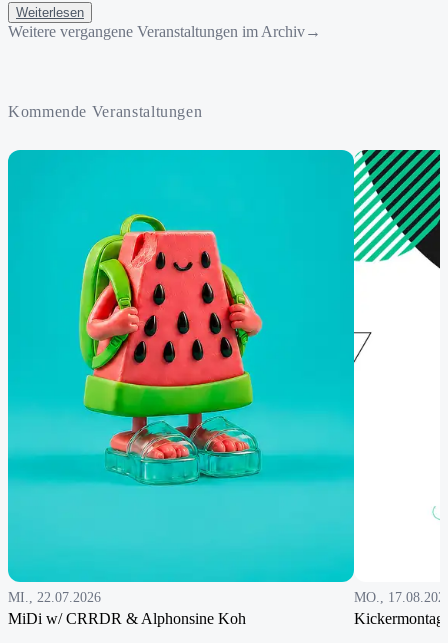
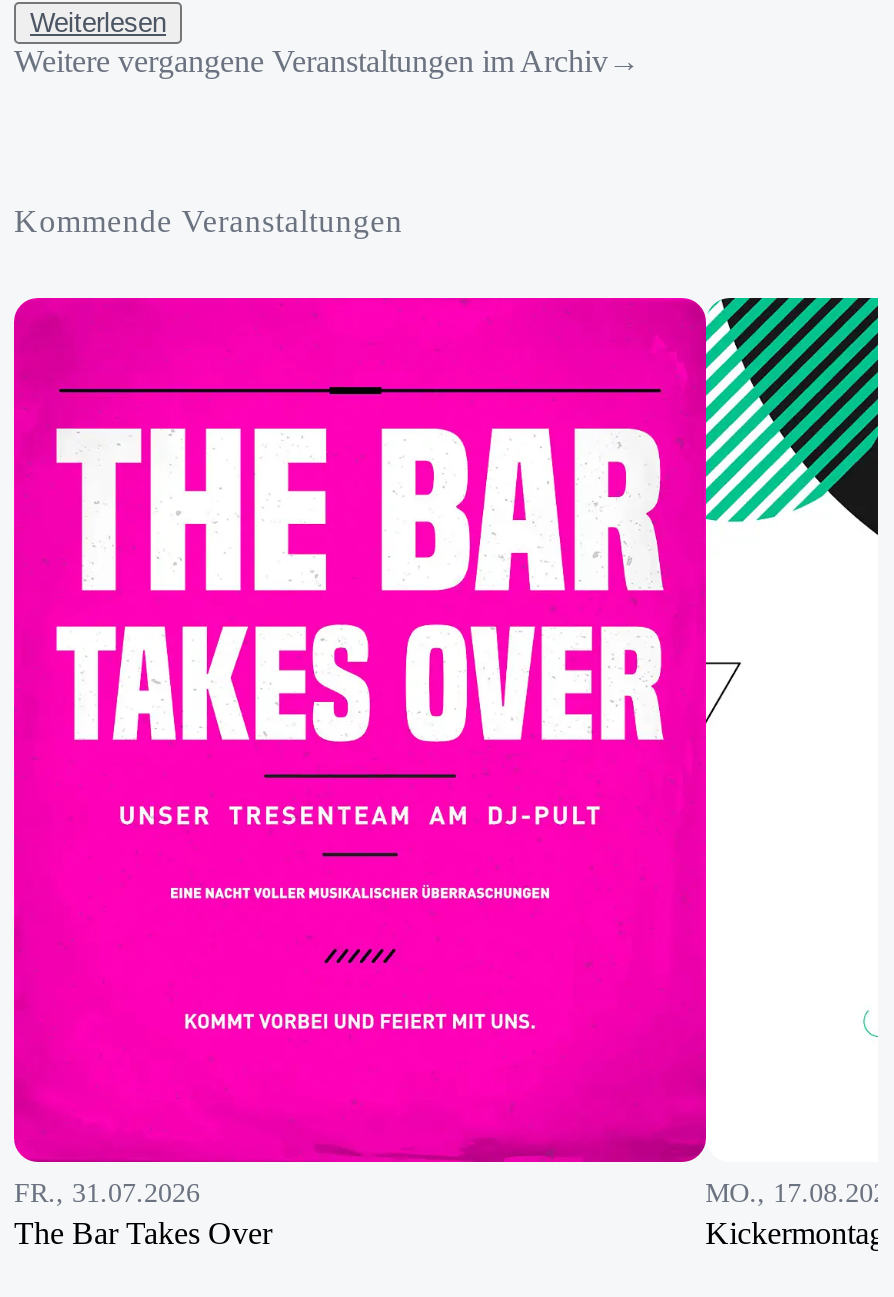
- [image]
- MI., 22.07.2026
- MiDi w/ CRRDR & Alphonsine Koh
+ [image]
+ FR., 31.07.2026
+ The Bar Takes Over
